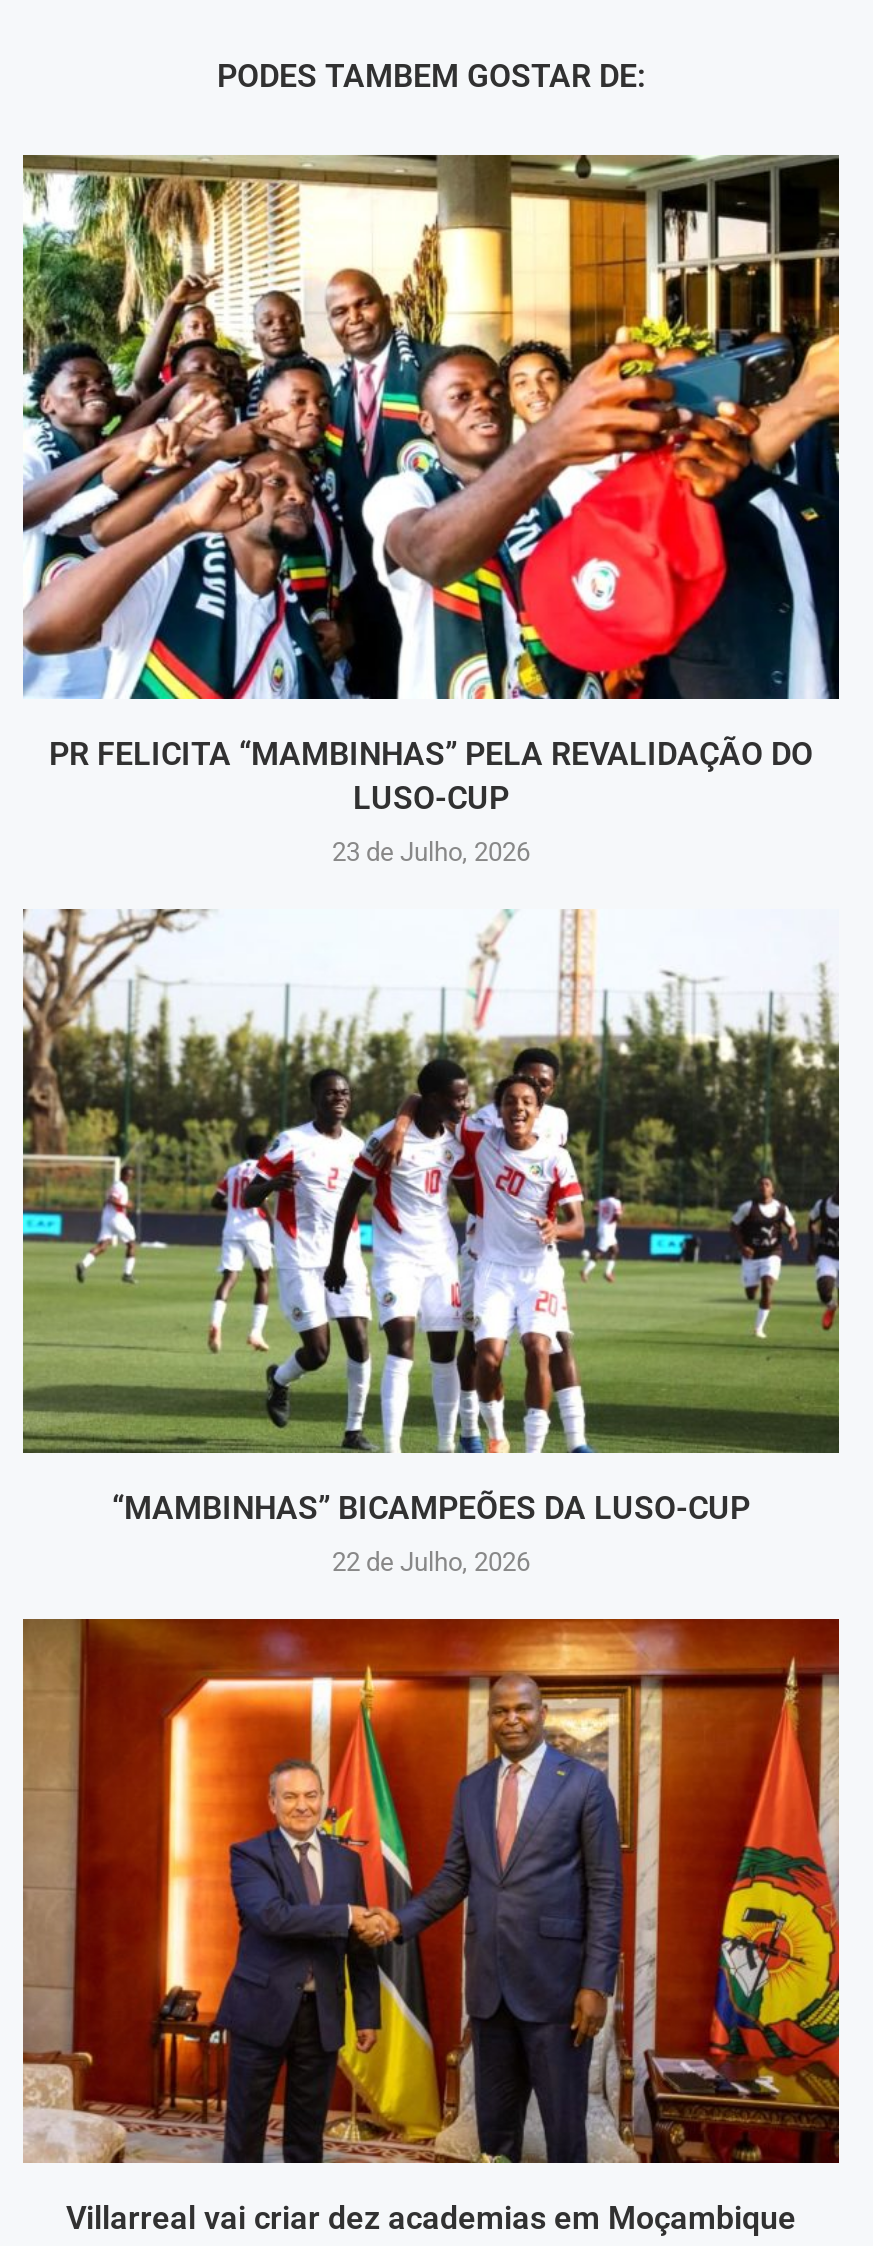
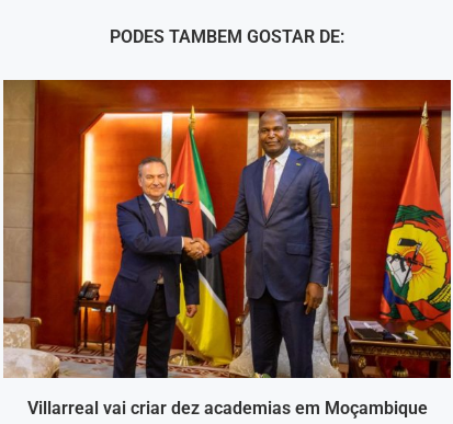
- [image]
- PR FELICITA “MAMBINHAS” PELA REVALIDAÇÃO DO
- LUSO-CUP
- 23 de Julho, 2026

- [image]
- “MAMBINHAS” BICAMPEÕES DA LUSO-CUP
- 22 de Julho, 2026
